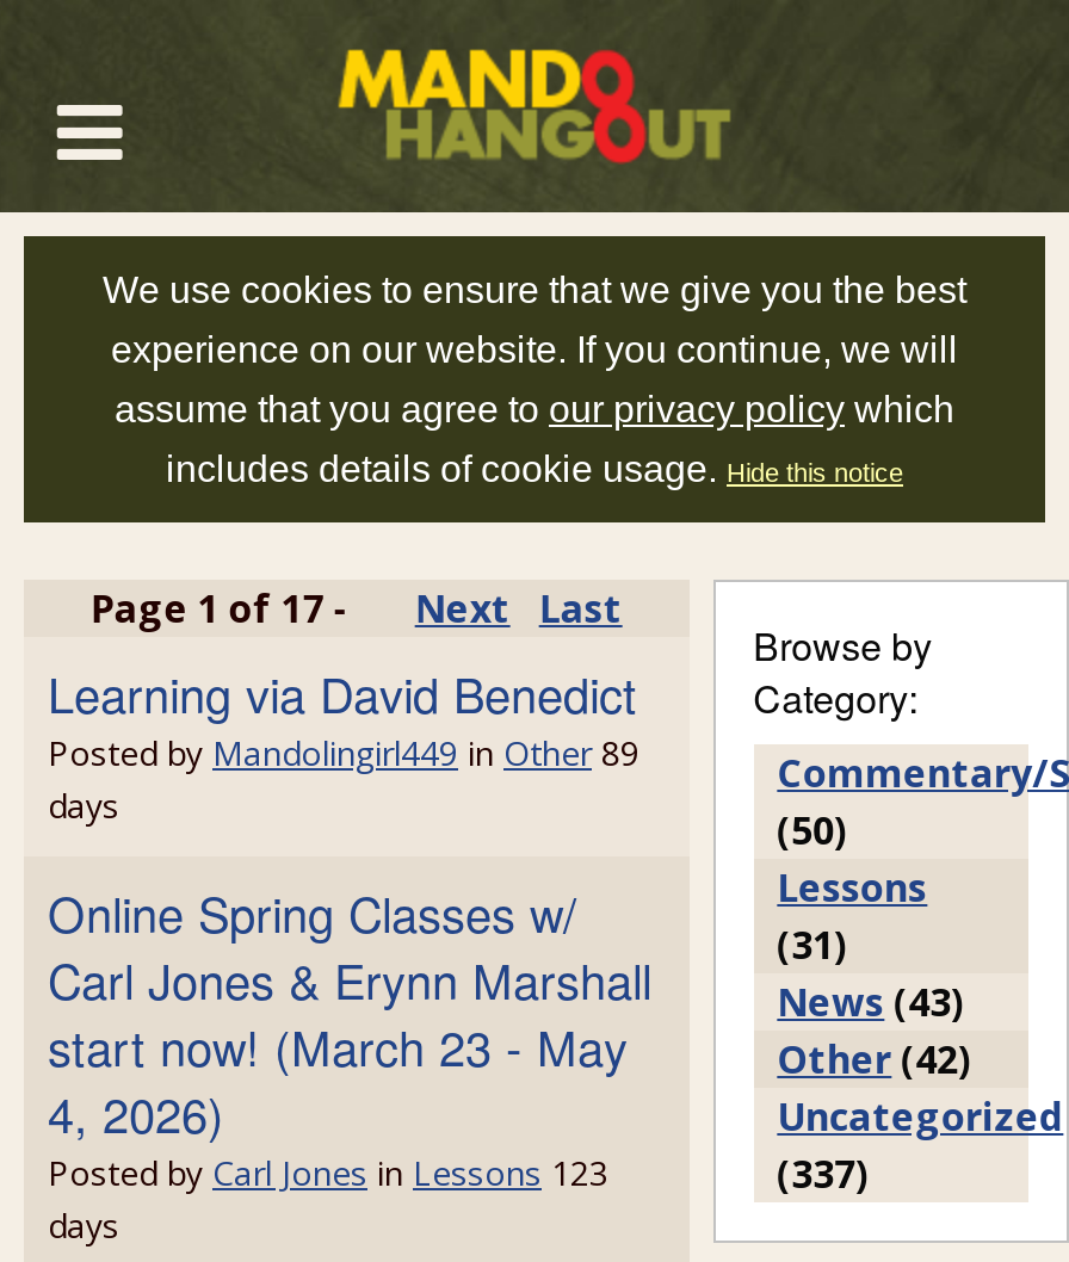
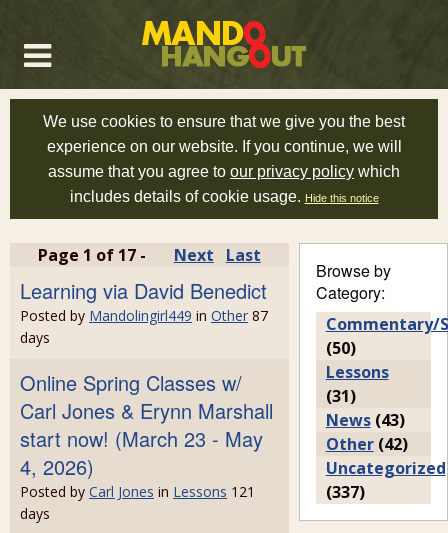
- Posted by Mandolingirl449 in Other 89
+ Posted by Mandolingirl449 in Other 87

- Posted by Carl Jones in Lessons 123
+ Posted by Carl Jones in Lessons 121
